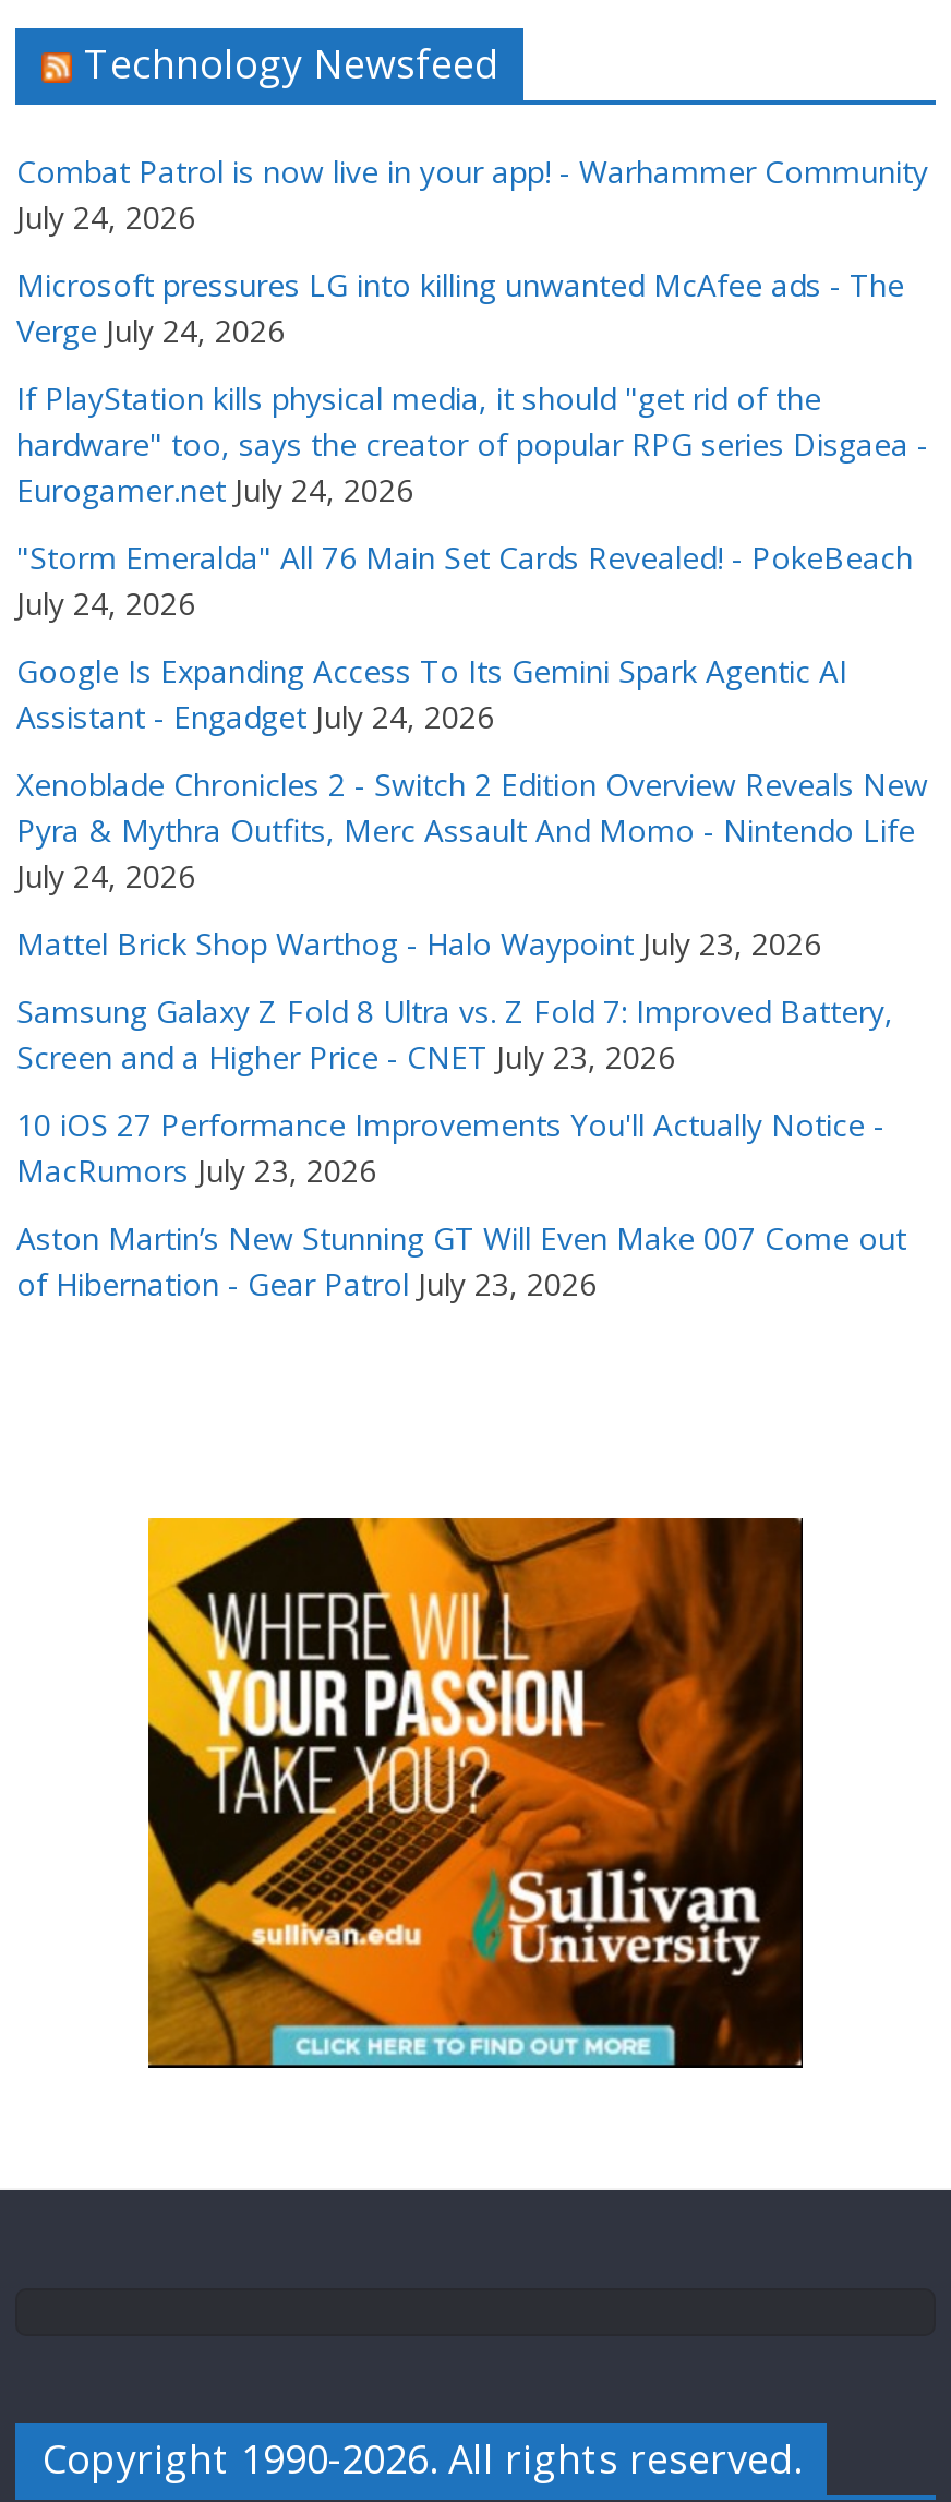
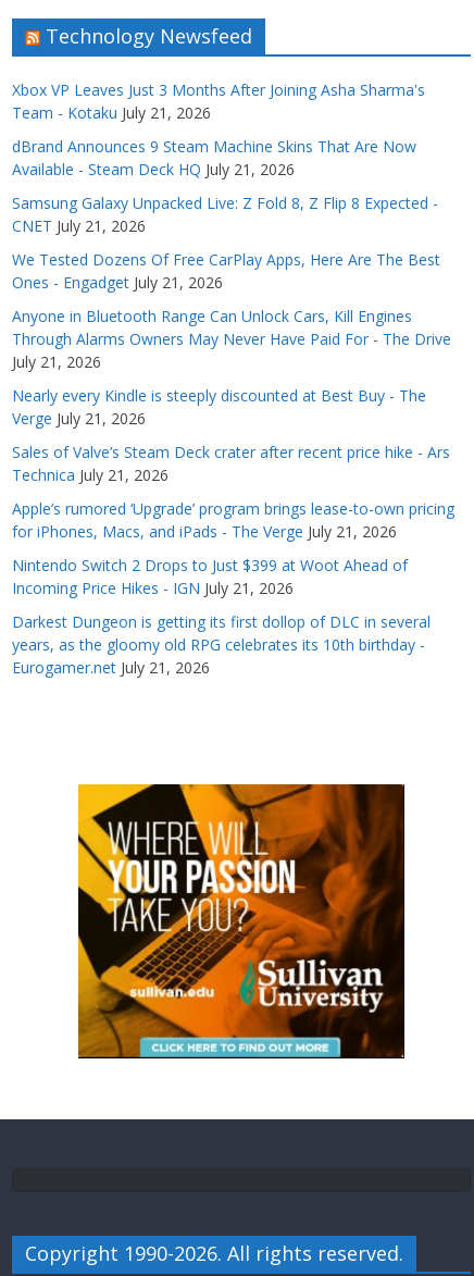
- Combat Patrol is now live in your app! - Warhammer Community
- July 24, 2026
+ Xbox VP Leaves Just 3 Months After Joining Asha Sharma's
+ Team - Kotaku July 21, 2026

- Microsoft pressures LG into killing unwanted McAfee ads - The
- Verge July 24, 2026
+ dBrand Announces 9 Steam Machine Skins That Are Now
+ Available - Steam Deck HQ July 21, 2026

- If PlayStation kills physical media, it should "get rid of the
- hardware" too, says the creator of popular RPG series Disgaea -
- Eurogamer.net July 24, 2026
+ Samsung Galaxy Unpacked Live: Z Fold 8, Z Flip 8 Expected -
+ CNET July 21, 2026

- "Storm Emeralda" All 76 Main Set Cards Revealed! - PokeBeach
- July 24, 2026
+ We Tested Dozens Of Free CarPlay Apps, Here Are The Best
+ Ones - Engadget July 21, 2026

- Google Is Expanding Access To Its Gemini Spark Agentic AI
- Assistant - Engadget July 24, 2026
+ Anyone in Bluetooth Range Can Unlock Cars, Kill Engines
+ Through Alarms Owners May Never Have Paid For - The Drive
+ July 21, 2026

- Xenoblade Chronicles 2 - Switch 2 Edition Overview Reveals New
- Pyra & Mythra Outfits, Merc Assault And Momo - Nintendo Life
- July 24, 2026
+ Nearly every Kindle is steeply discounted at Best Buy - The
+ Verge July 21, 2026

- Mattel Brick Shop Warthog - Halo Waypoint July 23, 2026
+ Sales of Valve’s Steam Deck crater after recent price hike - Ars
+ Technica July 21, 2026

- Samsung Galaxy Z Fold 8 Ultra vs. Z Fold 7: Improved Battery,
- Screen and a Higher Price - CNET July 23, 2026
+ Apple’s rumored ‘Upgrade’ program brings lease-to-own pricing
+ for iPhones, Macs, and iPads - The Verge July 21, 2026

- 10 iOS 27 Performance Improvements You'll Actually Notice -
- MacRumors July 23, 2026
+ Nintendo Switch 2 Drops to Just $399 at Woot Ahead of
+ Incoming Price Hikes - IGN July 21, 2026

- Aston Martin’s New Stunning GT Will Even Make 007 Come out
- of Hibernation - Gear Patrol July 23, 2026
+ Darkest Dungeon is getting its first dollop of DLC in several
+ years, as the gloomy old RPG celebrates its 10th birthday -
+ Eurogamer.net July 21, 2026
